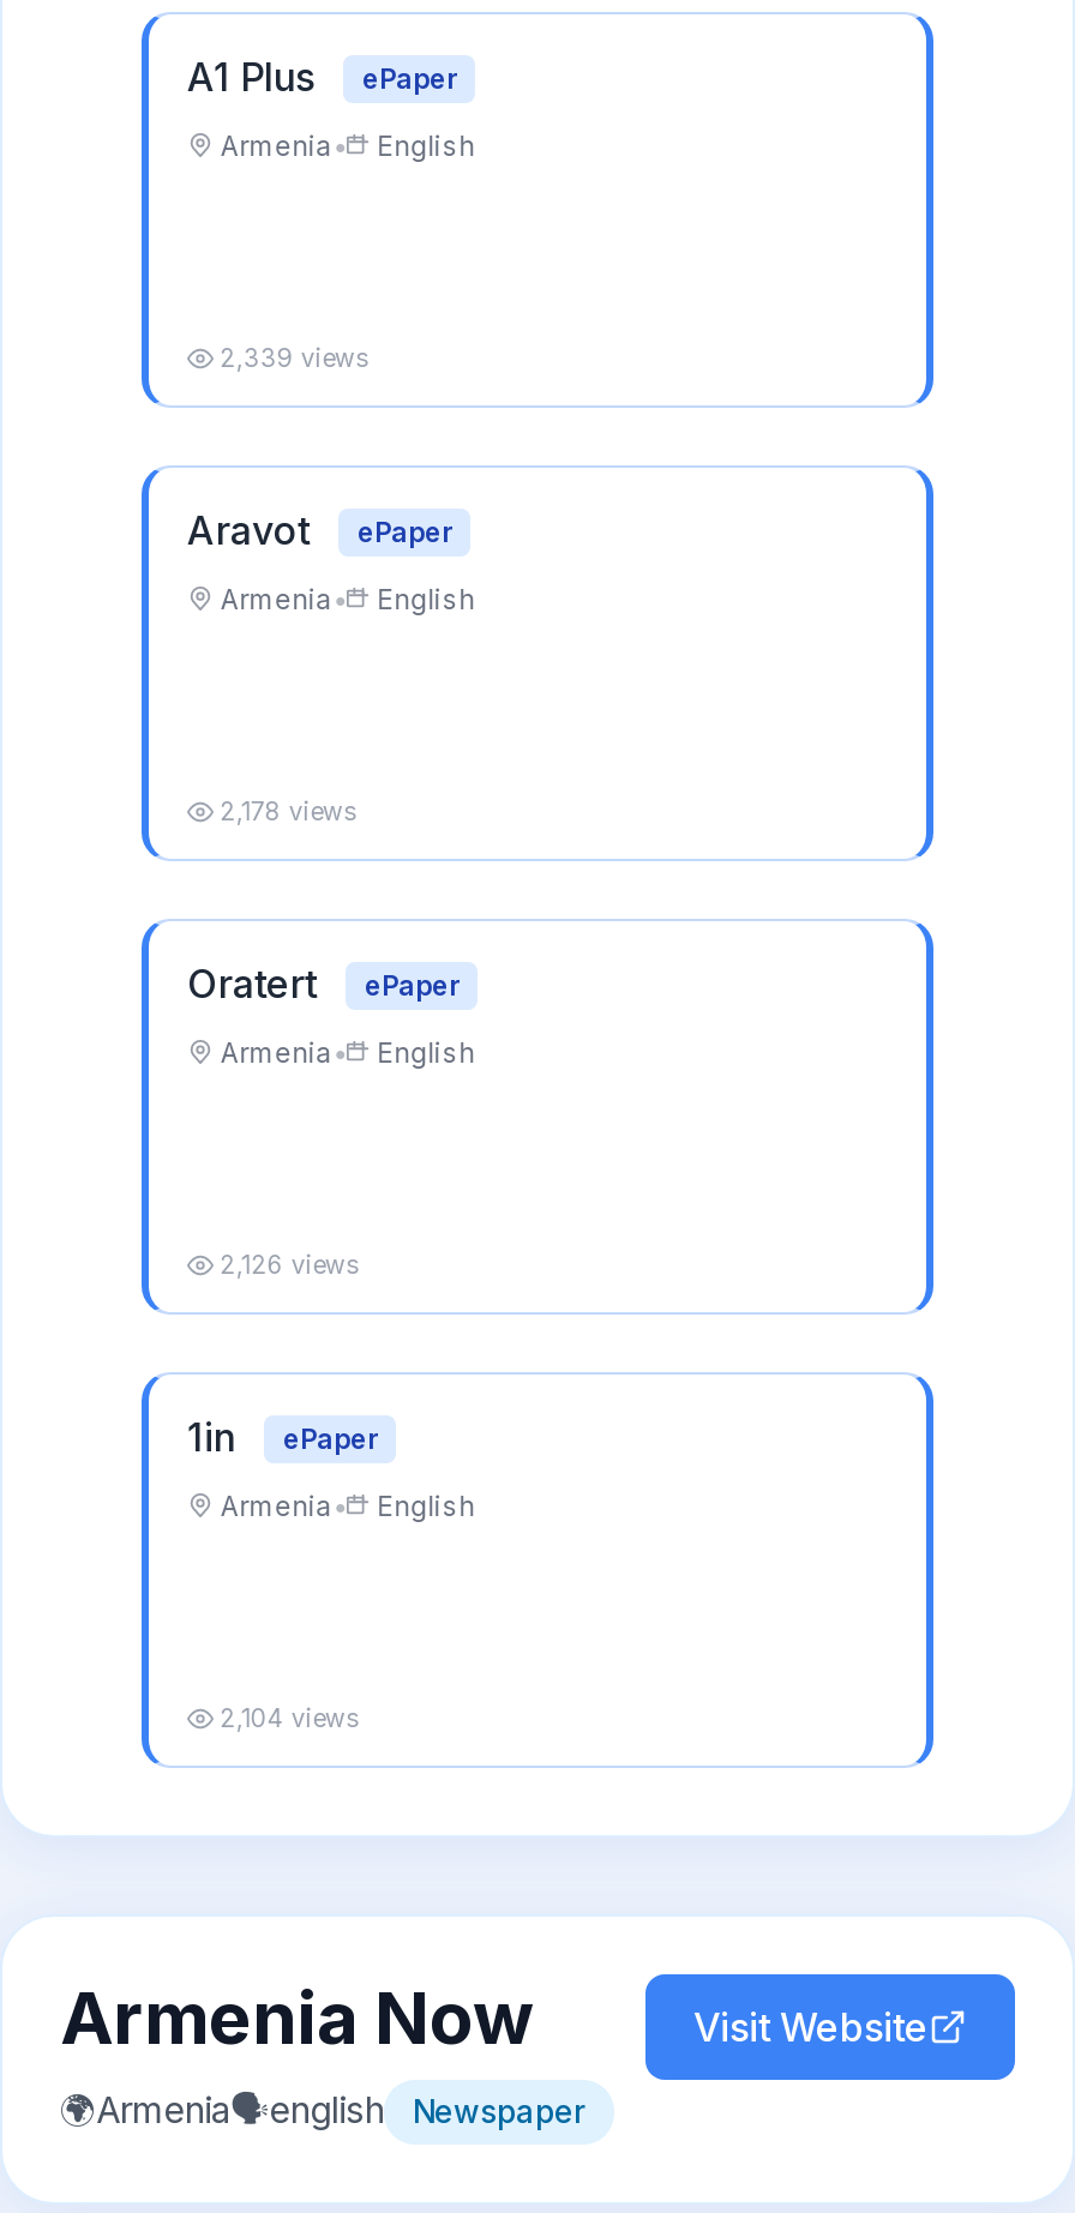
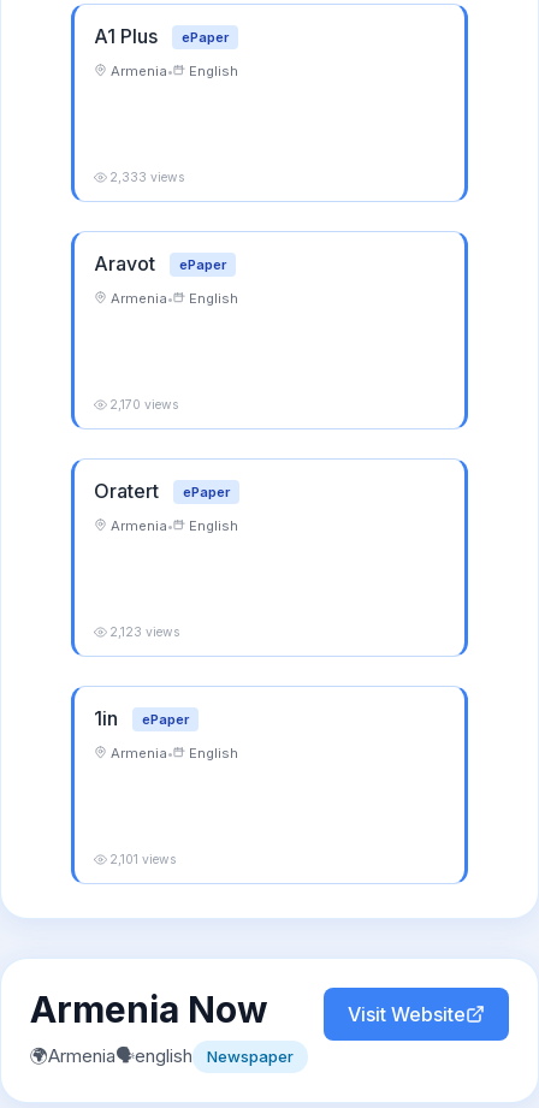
- 2,339 views
+ 2,333 views

- 2,178 views
+ 2,170 views

- 2,126 views
+ 2,123 views

- 2,104 views
+ 2,101 views
